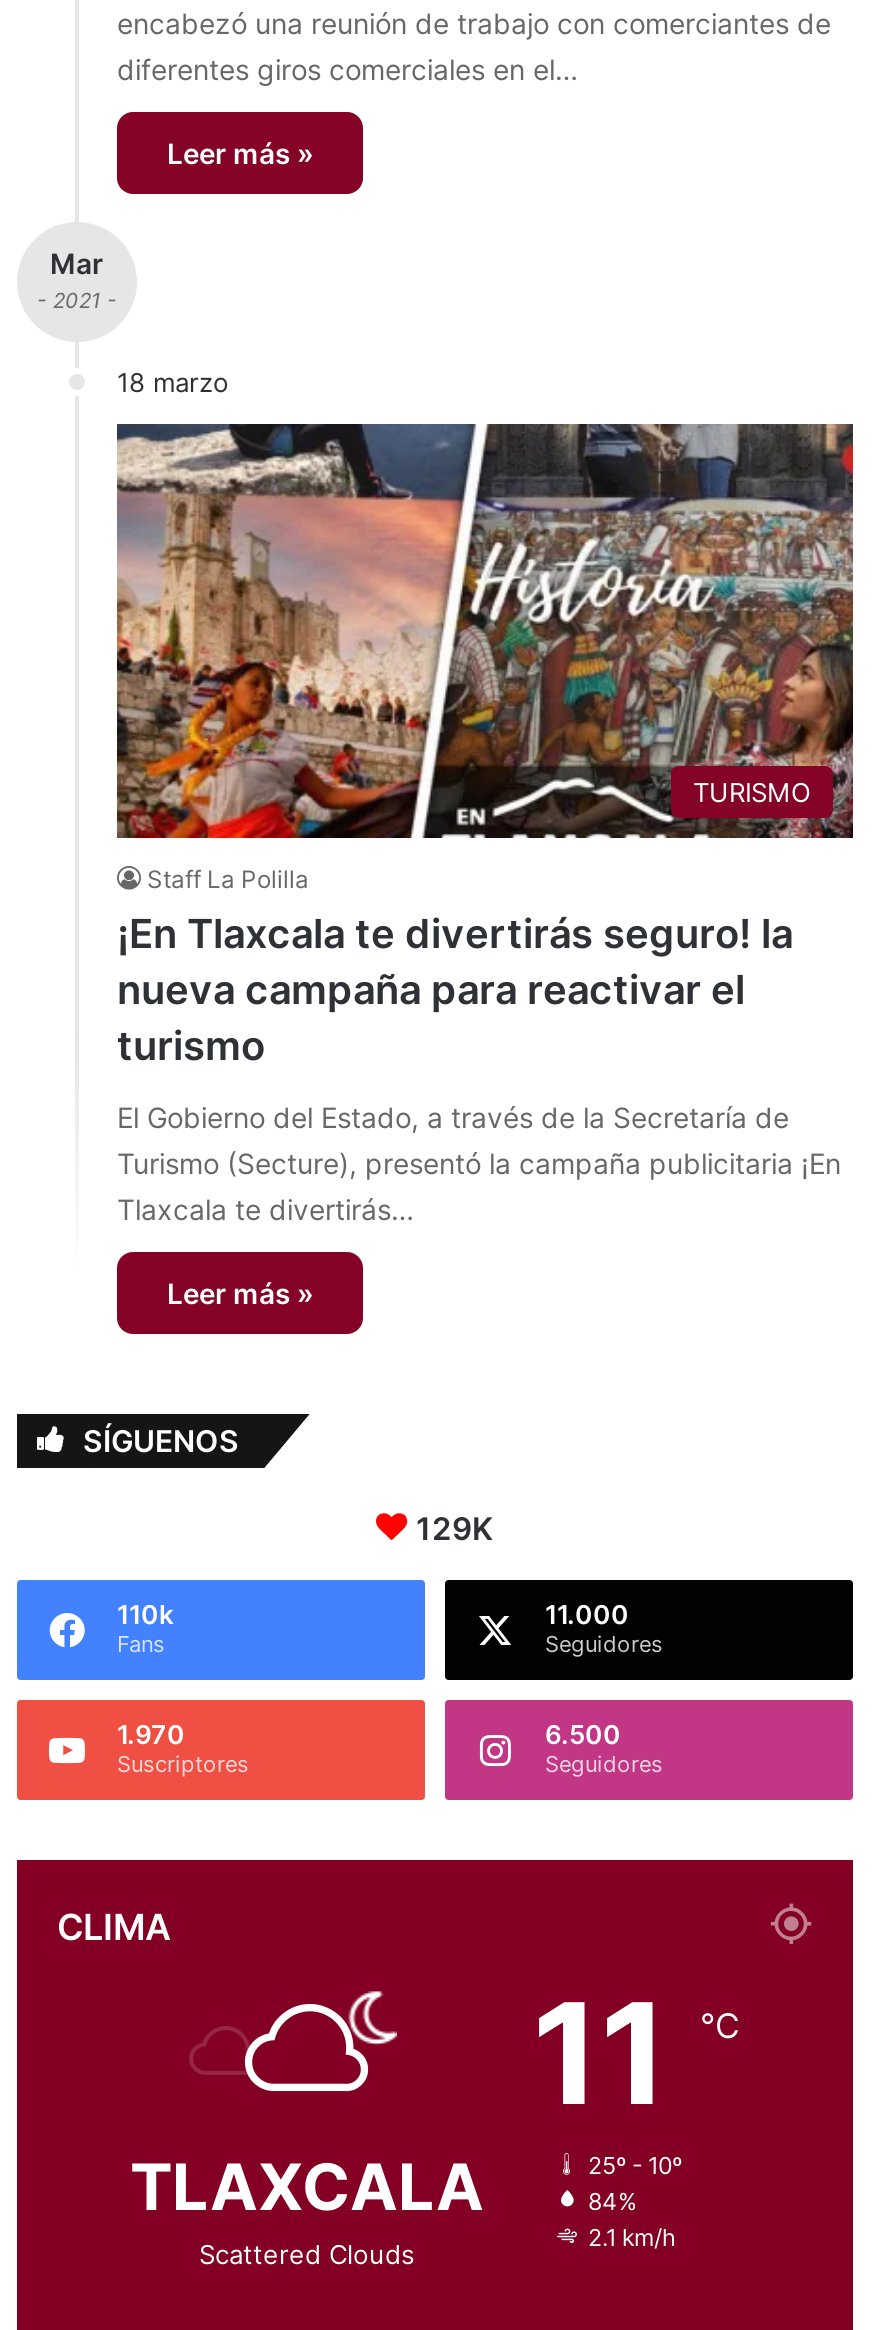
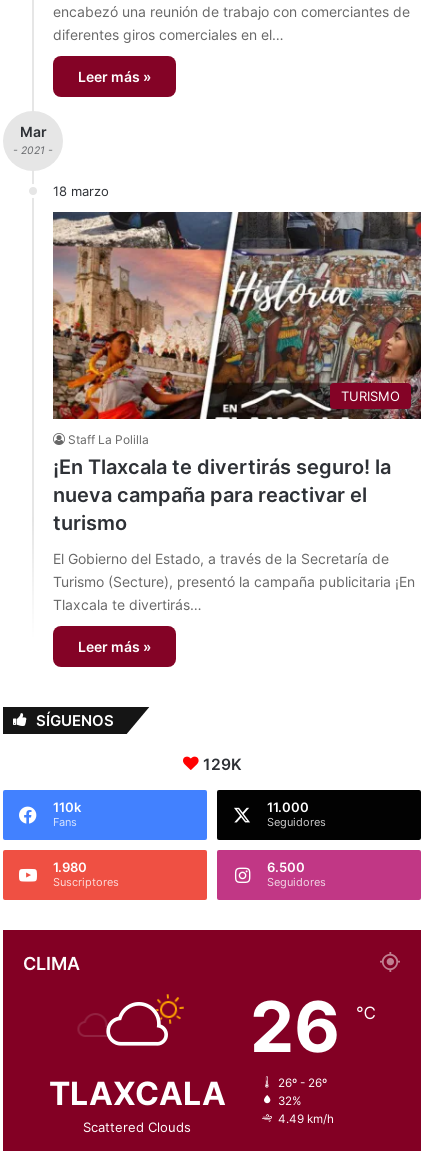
- 1.970
+ 1.980

- 11 ℃
- 25º - 10º
- 84%
- 2.1 km/h
+ 26 ℃
+ 26º - 26º
+ 32%
+ 4.49 km/h

- [image]
+ [image]
